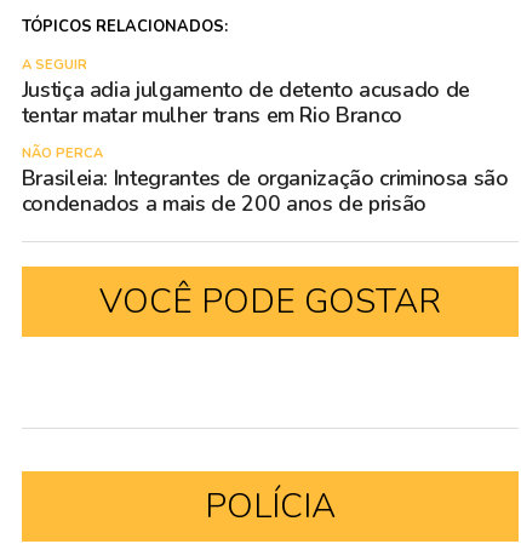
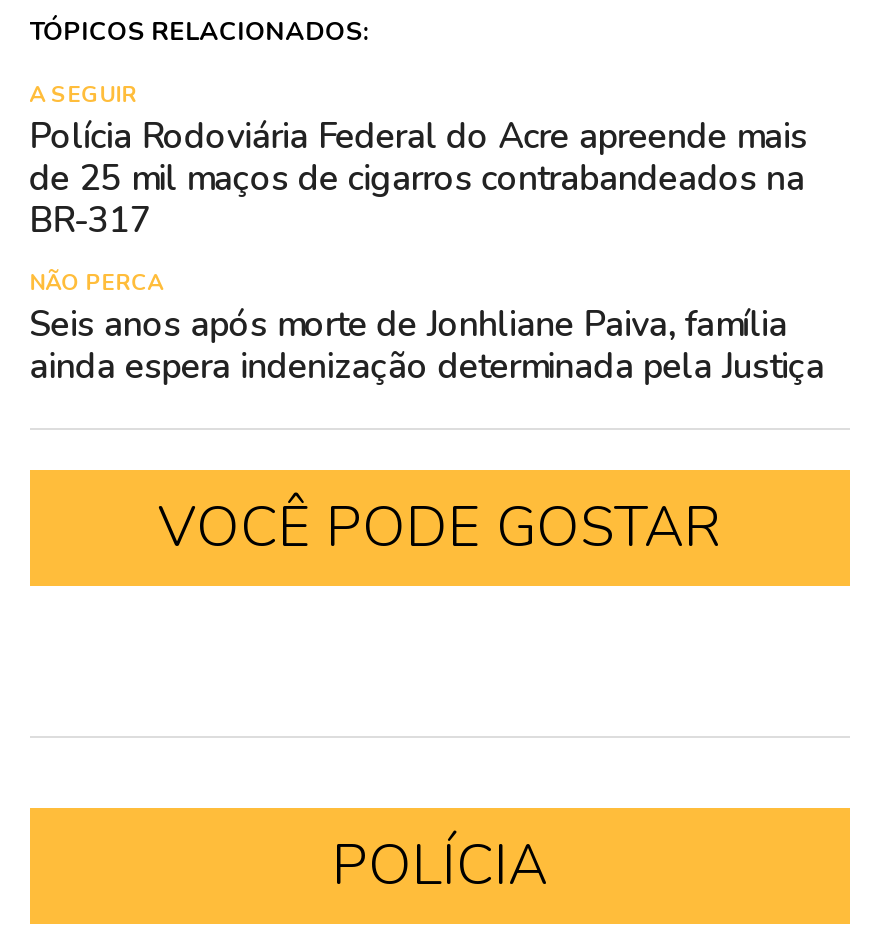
- Justiça adia julgamento de detento acusado de
- tentar matar mulher trans em Rio Branco
+ Polícia Rodoviária Federal do Acre apreende mais
+ de 25 mil maços de cigarros contrabandeados na
+ BR-317

- Brasileia: Integrantes de organização criminosa são
- condenados a mais de 200 anos de prisão
+ Seis anos após morte de Jonhliane Paiva, família
+ ainda espera indenização determinada pela Justiça
